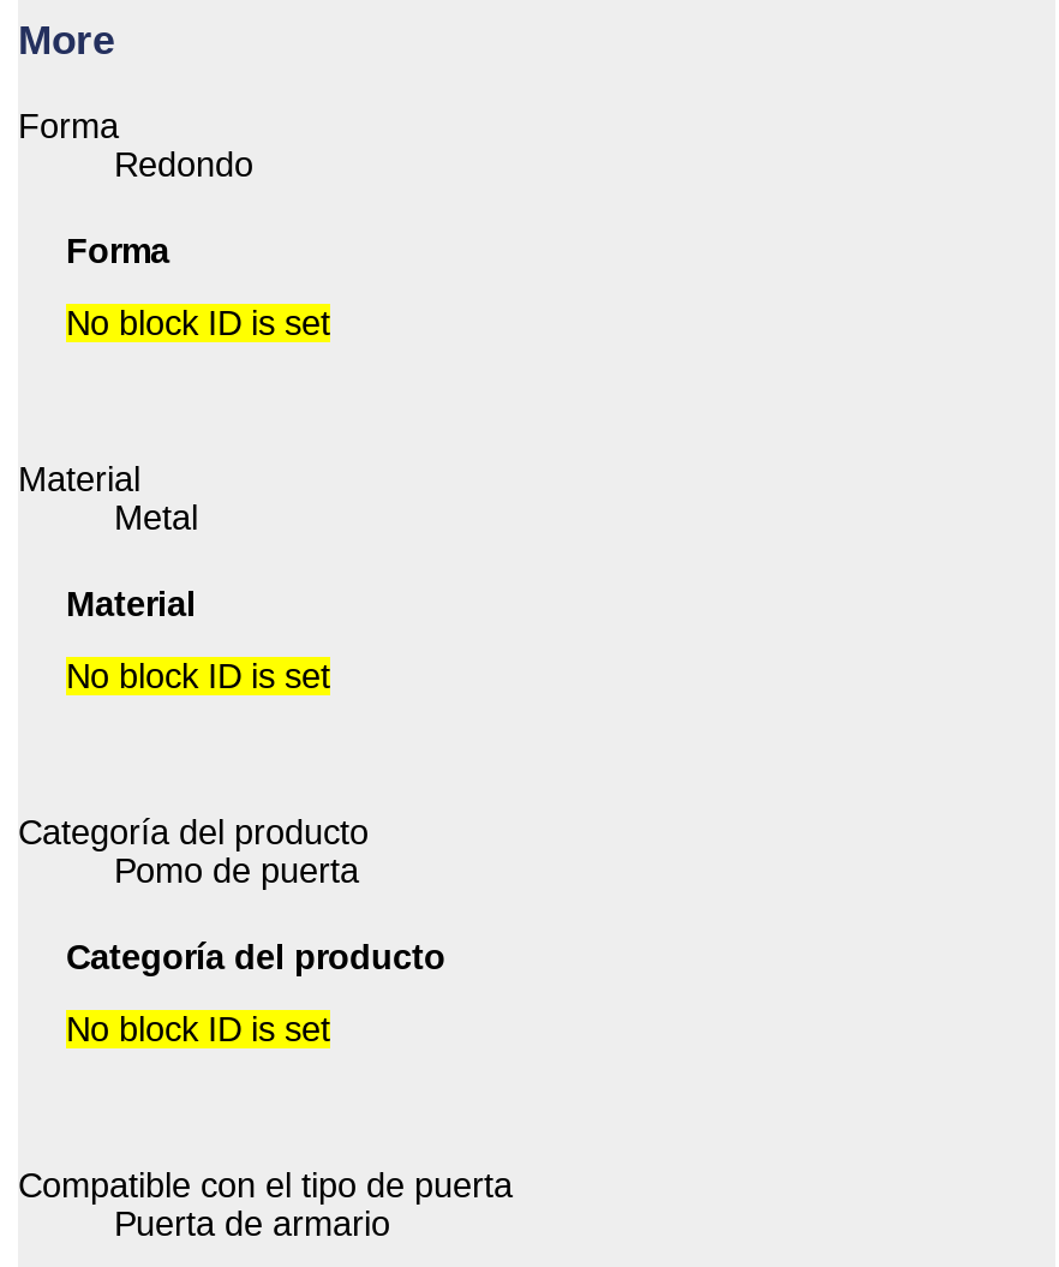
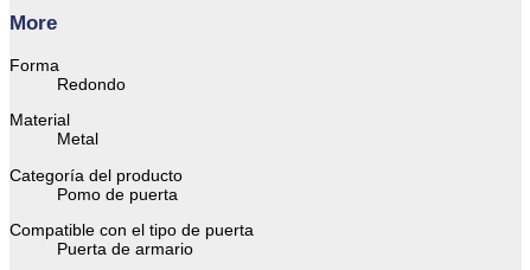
- Forma
- No block ID is set

- Material
- No block ID is set

- Categoría del producto
- No block ID is set
